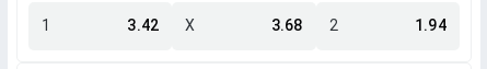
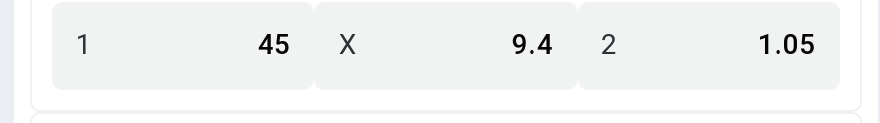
- 3.42 X
+ 45 X

- 3.68 2
+ 9.4 2

- 1.94
+ 1.05
